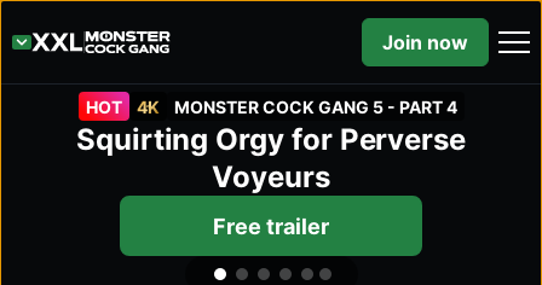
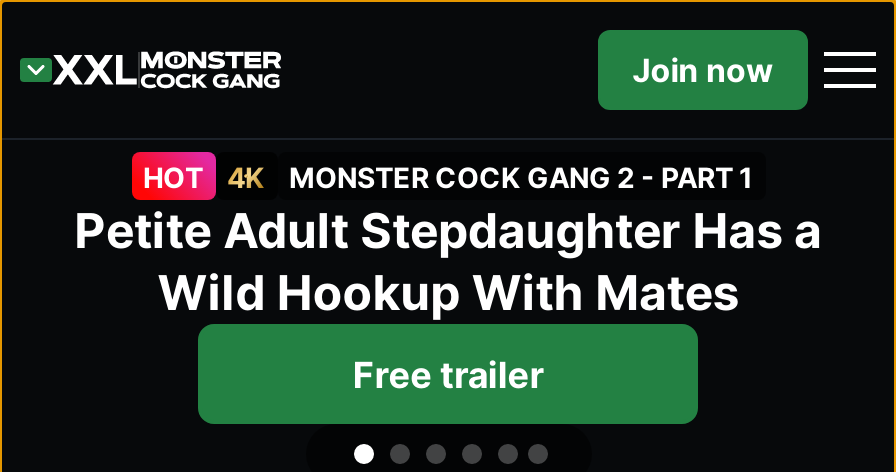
- MONSTER COCK GANG 5 - PART 4
- Squirting Orgy for Perverse
- Voyeurs
+ MONSTER COCK GANG 2 - PART 1
+ Petite Adult Stepdaughter Has a
+ Wild Hookup With Mates
